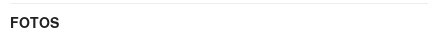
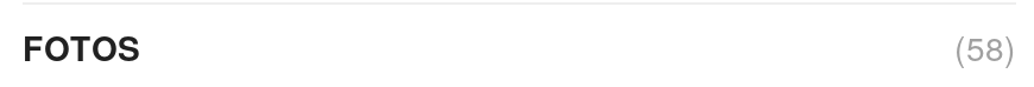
+ (58)
